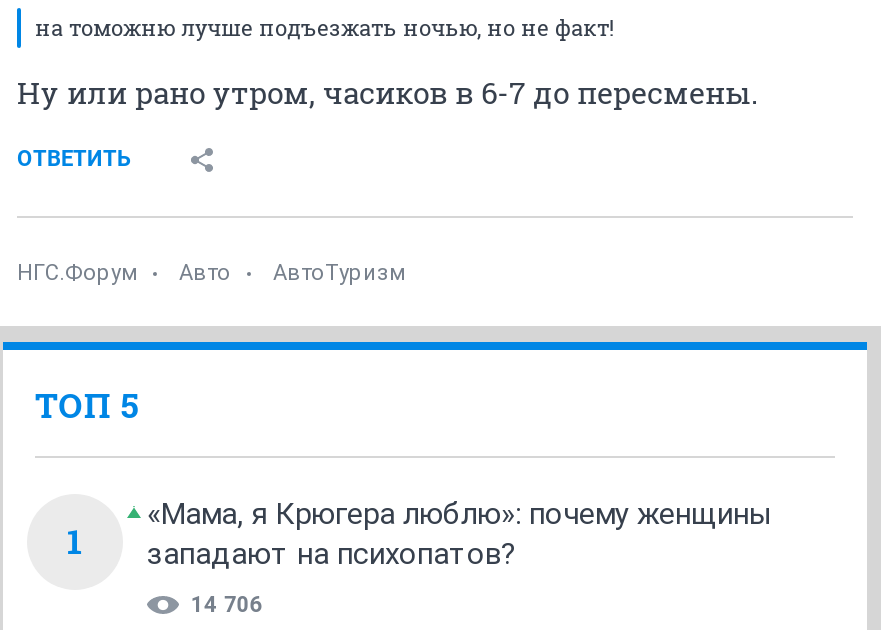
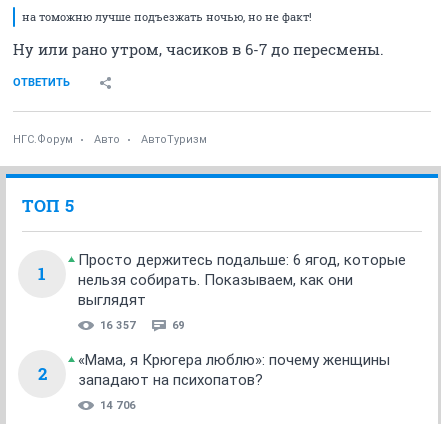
+ Просто держитесь подальше: 6 ягод, которые
+ нельзя собирать. Показываем, как они
+ выглядят
+ 16 357
+ 69
+ 2
